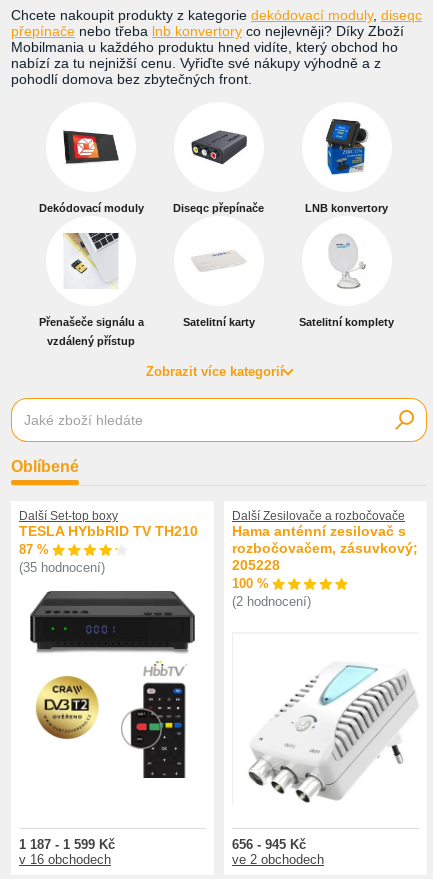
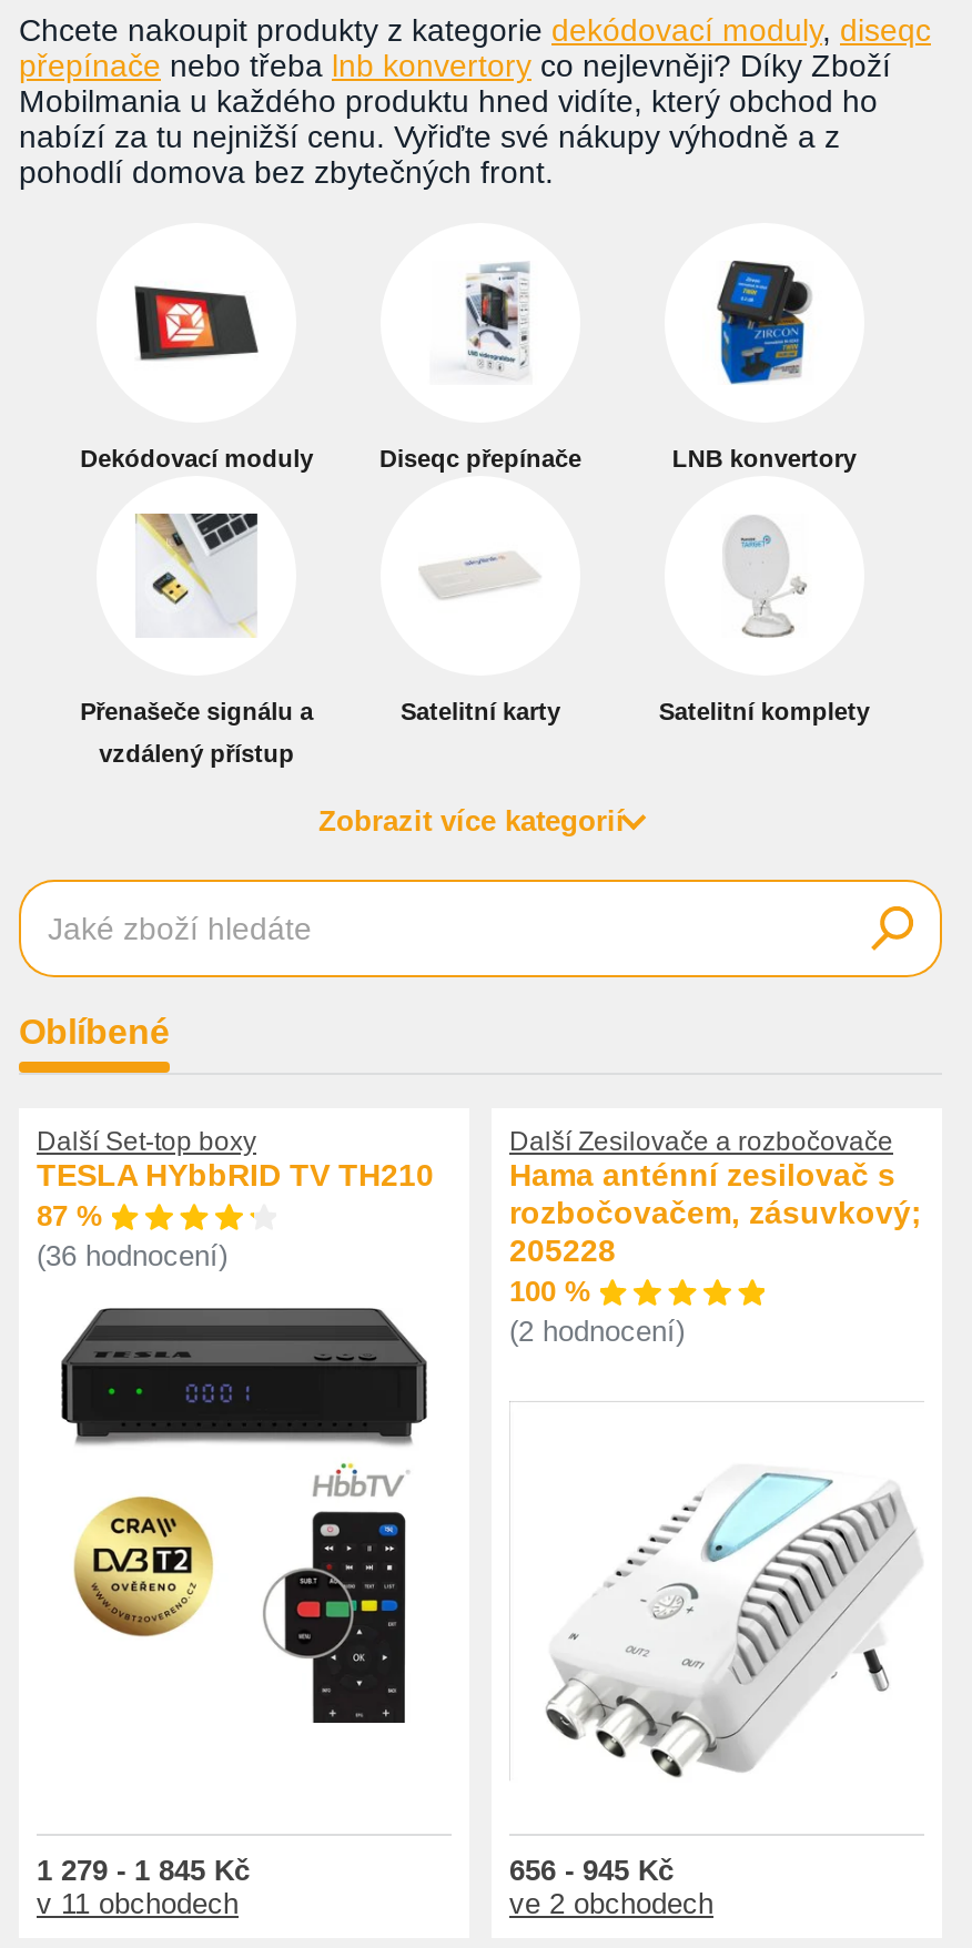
- [image]
+ [image]

- (35 hodnocení)
+ (36 hodnocení)

- 1 187 - 1 599 Kč
+ 1 279 - 1 845 Kč

- v 16 obchodech
+ v 11 obchodech
